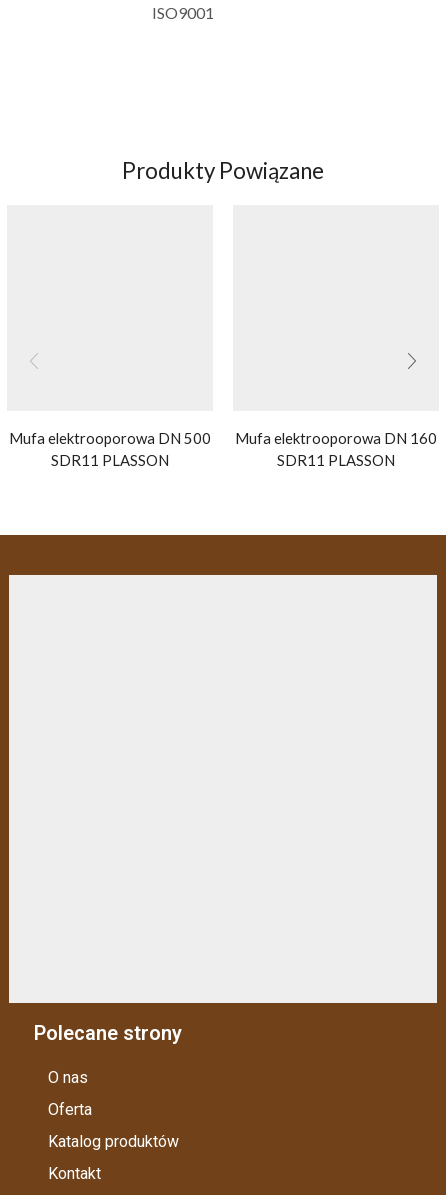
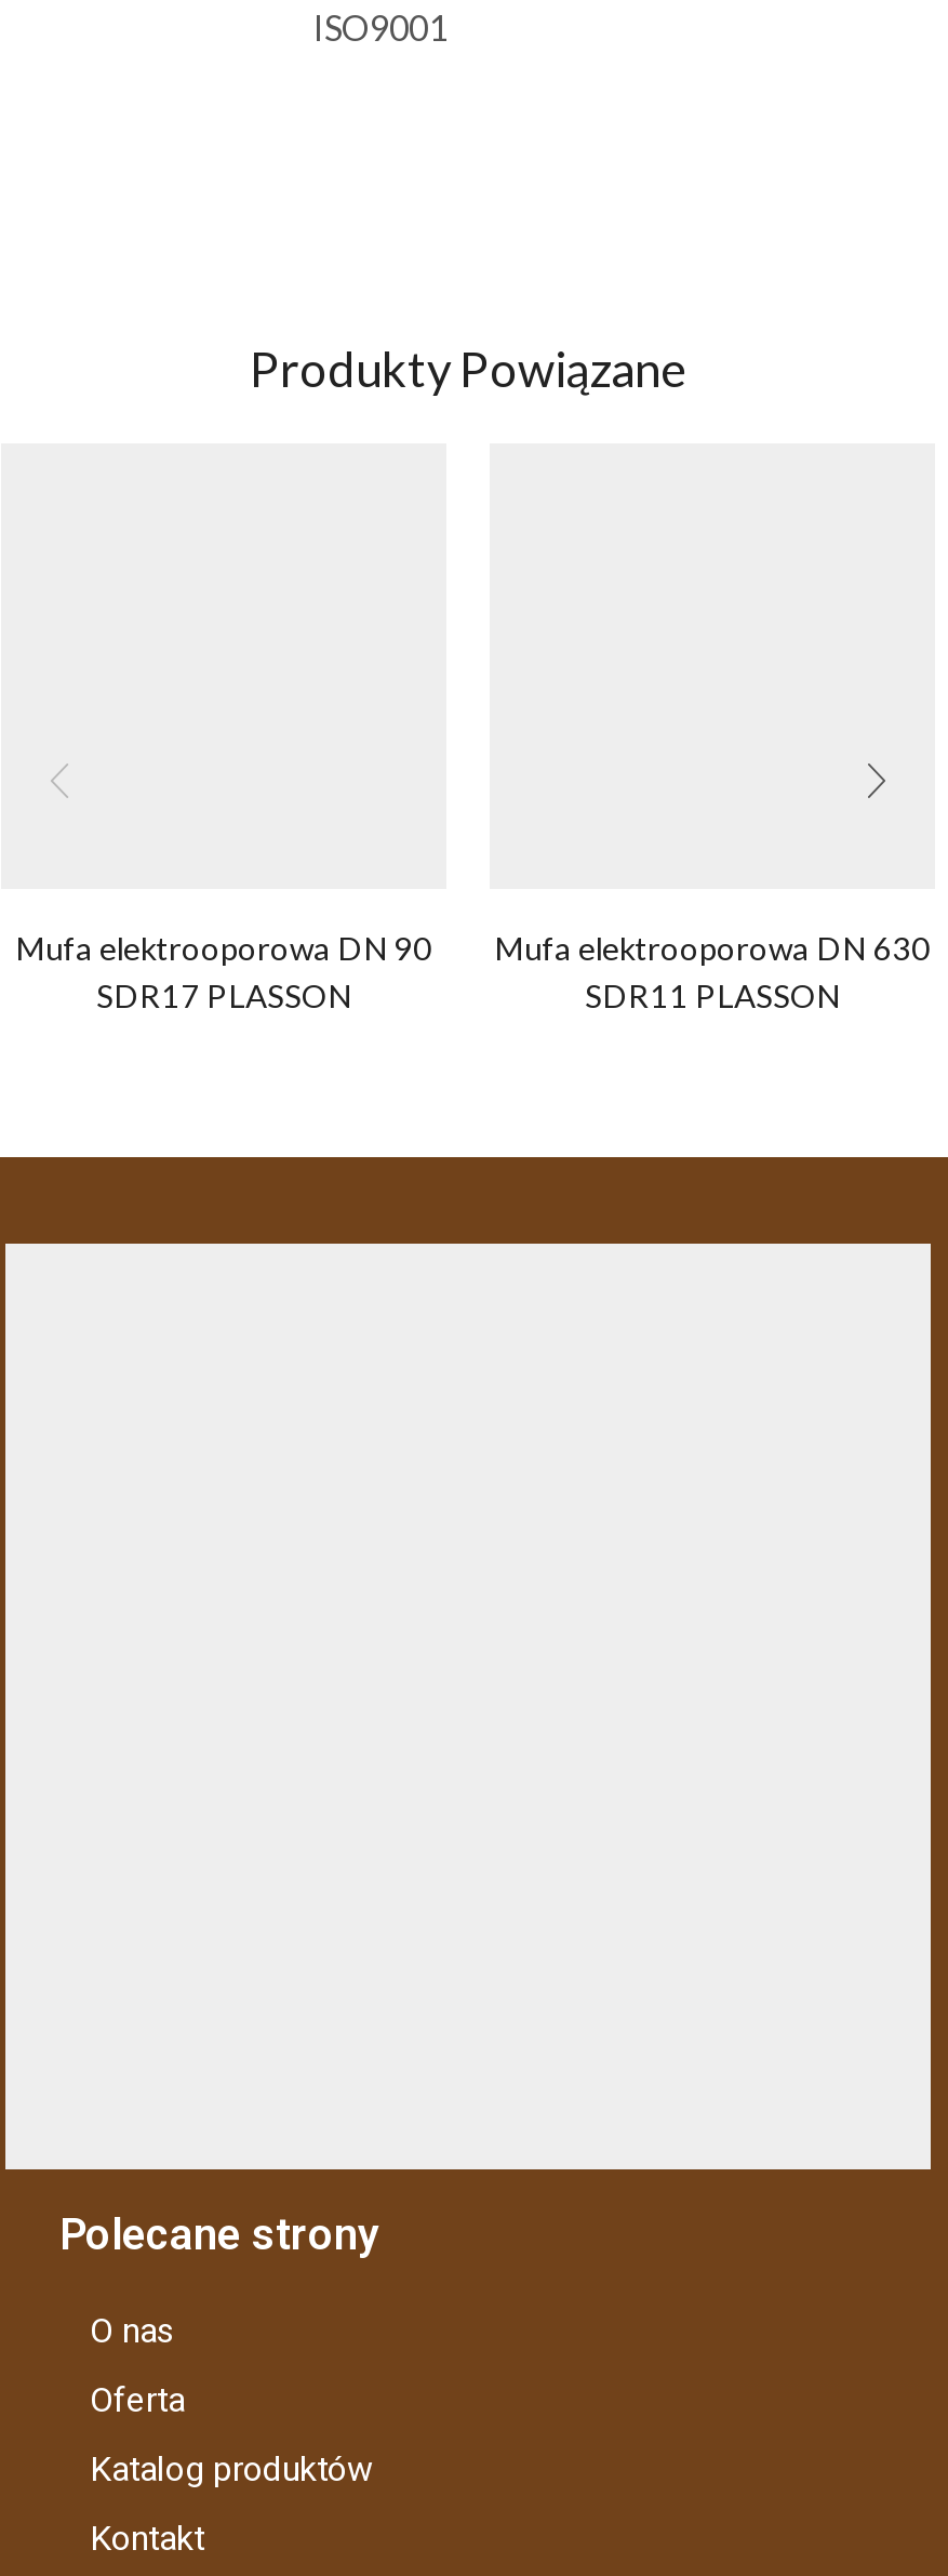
- Mufa elektrooporowa DN 500
+ Mufa elektrooporowa DN 90

- Mufa elektrooporowa DN 160
+ Mufa elektrooporowa DN 630

- SDR11 PLASSON
+ SDR17 PLASSON
